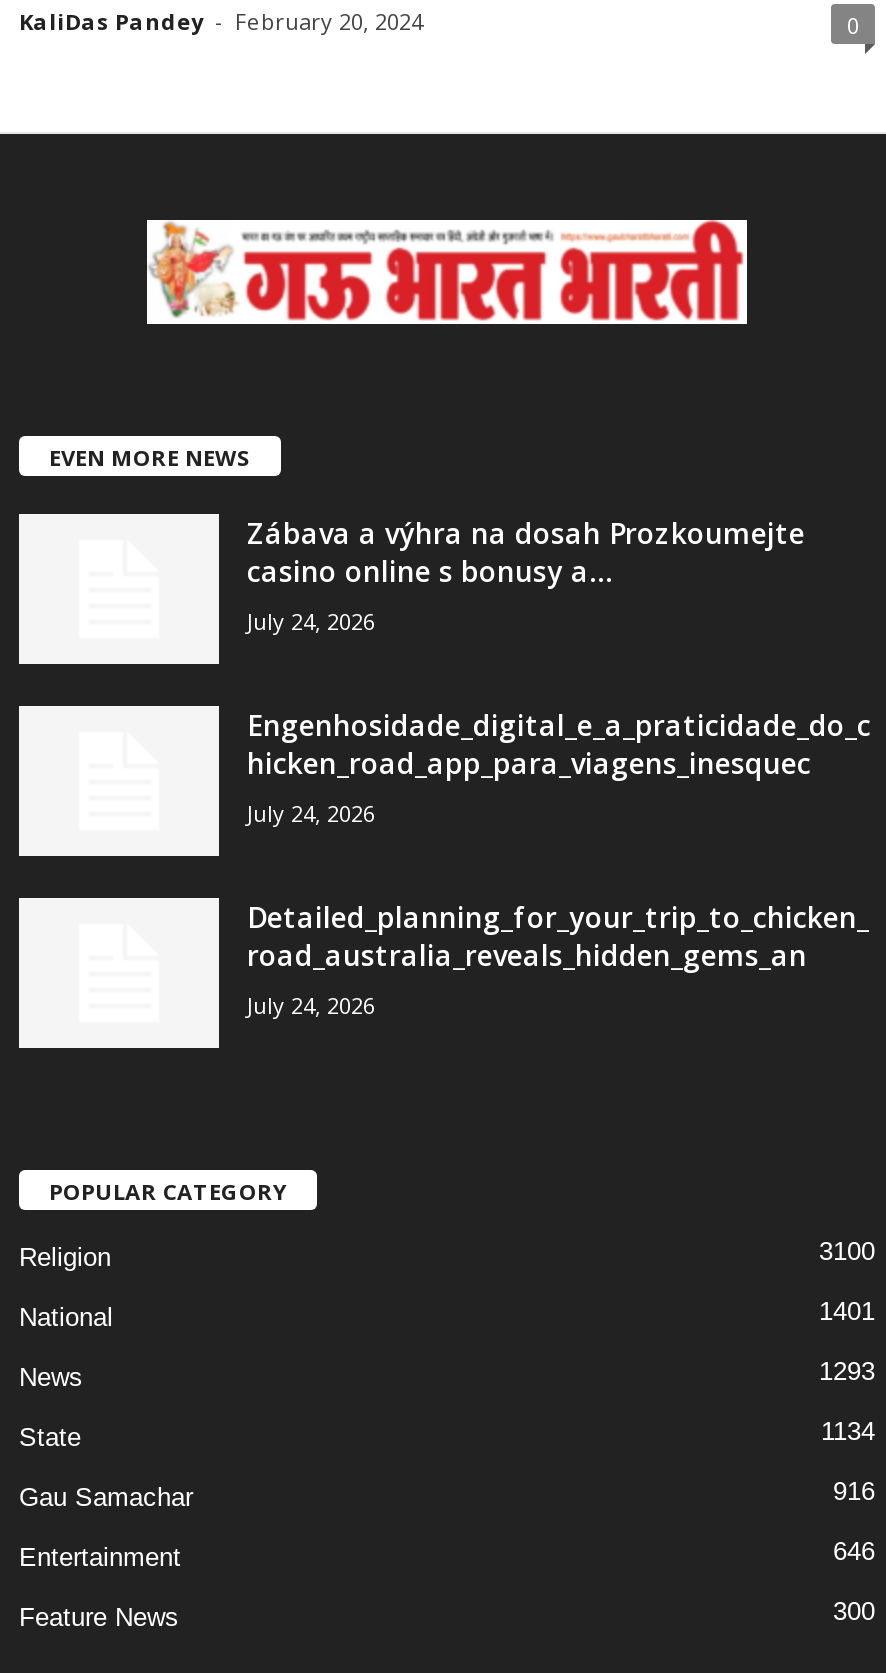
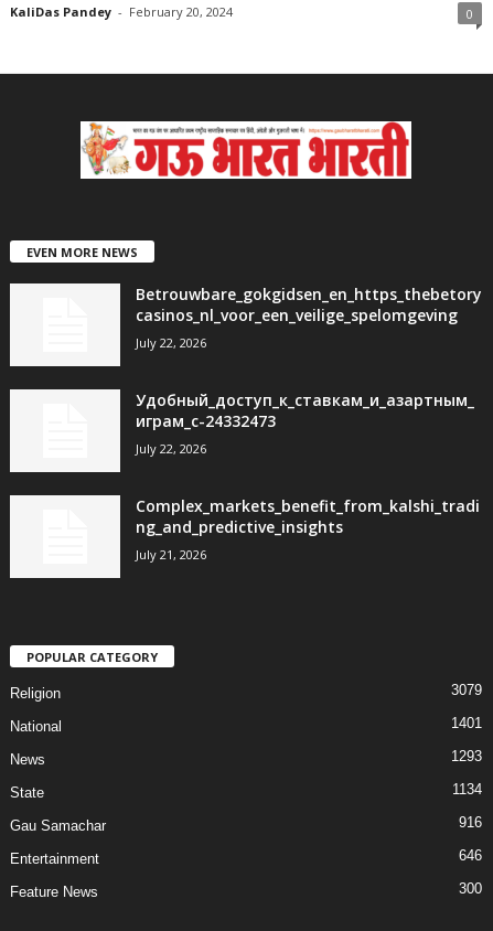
- Zábava a výhra na dosah Prozkoumejte
- casino online s bonusy a...
- July 24, 2026
+ Betrouwbare_gokgidsen_en_https_thebetory
+ casinos_nl_voor_een_veilige_spelomgeving
+ July 22, 2026

- Engenhosidade_digital_e_a_praticidade_do_c
- hicken_road_app_para_viagens_inesquec
- July 24, 2026
+ Удобный_доступ_к_ставкам_и_азартным_
+ играм_с-24332473
+ July 22, 2026

- Detailed_planning_for_your_trip_to_chicken_
- road_australia_reveals_hidden_gems_an
- July 24, 2026
+ Complex_markets_benefit_from_kalshi_tradi
+ ng_and_predictive_insights
+ July 21, 2026

- 3100
+ 3079
